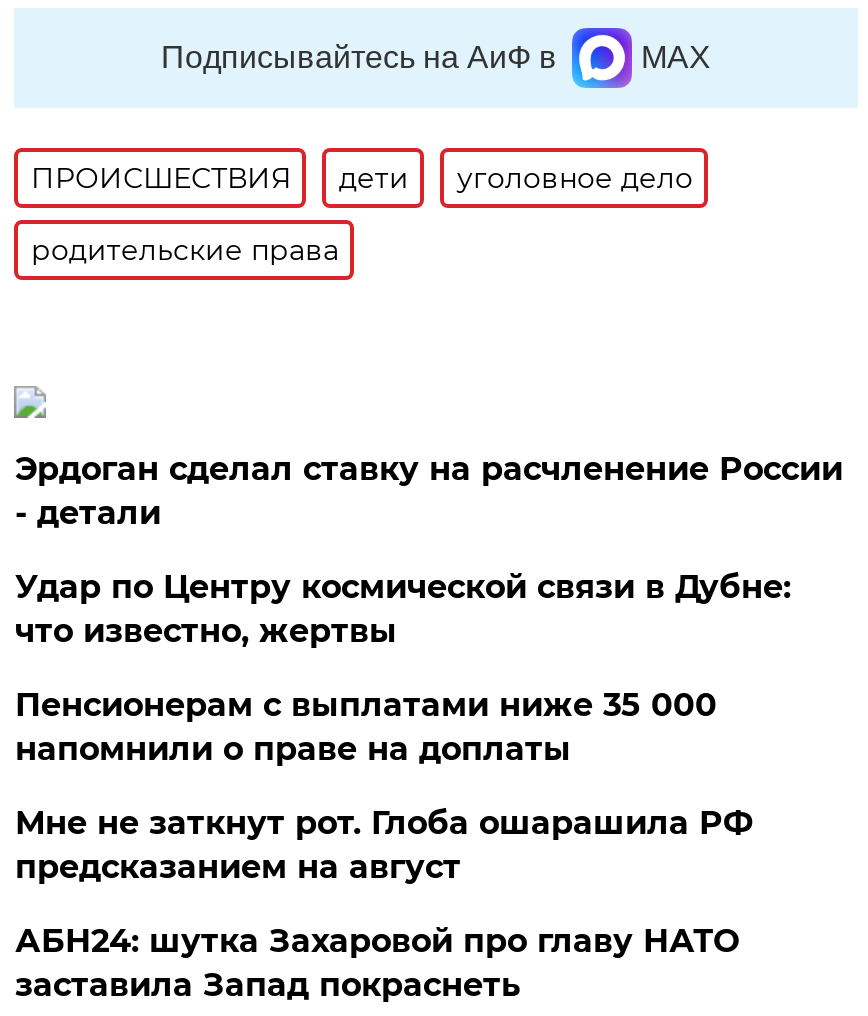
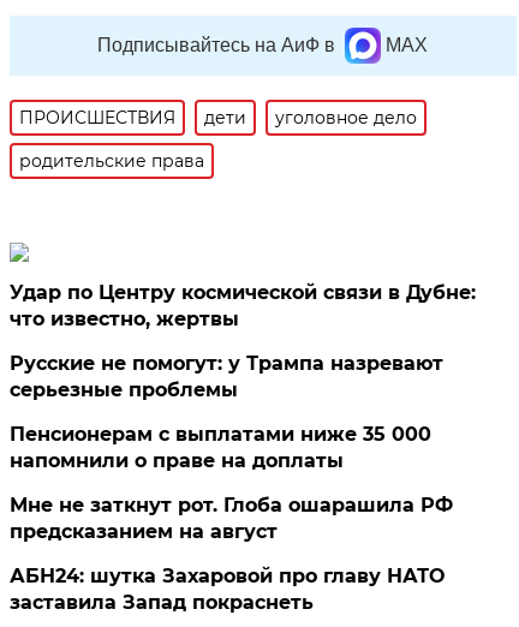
- Эрдоган сделал ставку на расчленение России
- - детали

moved up: Удар по Центру космической связи в Дубне: | что известно, жертвы

+ Русские не помогут: у Трампа назревают
+ серьезные проблемы
